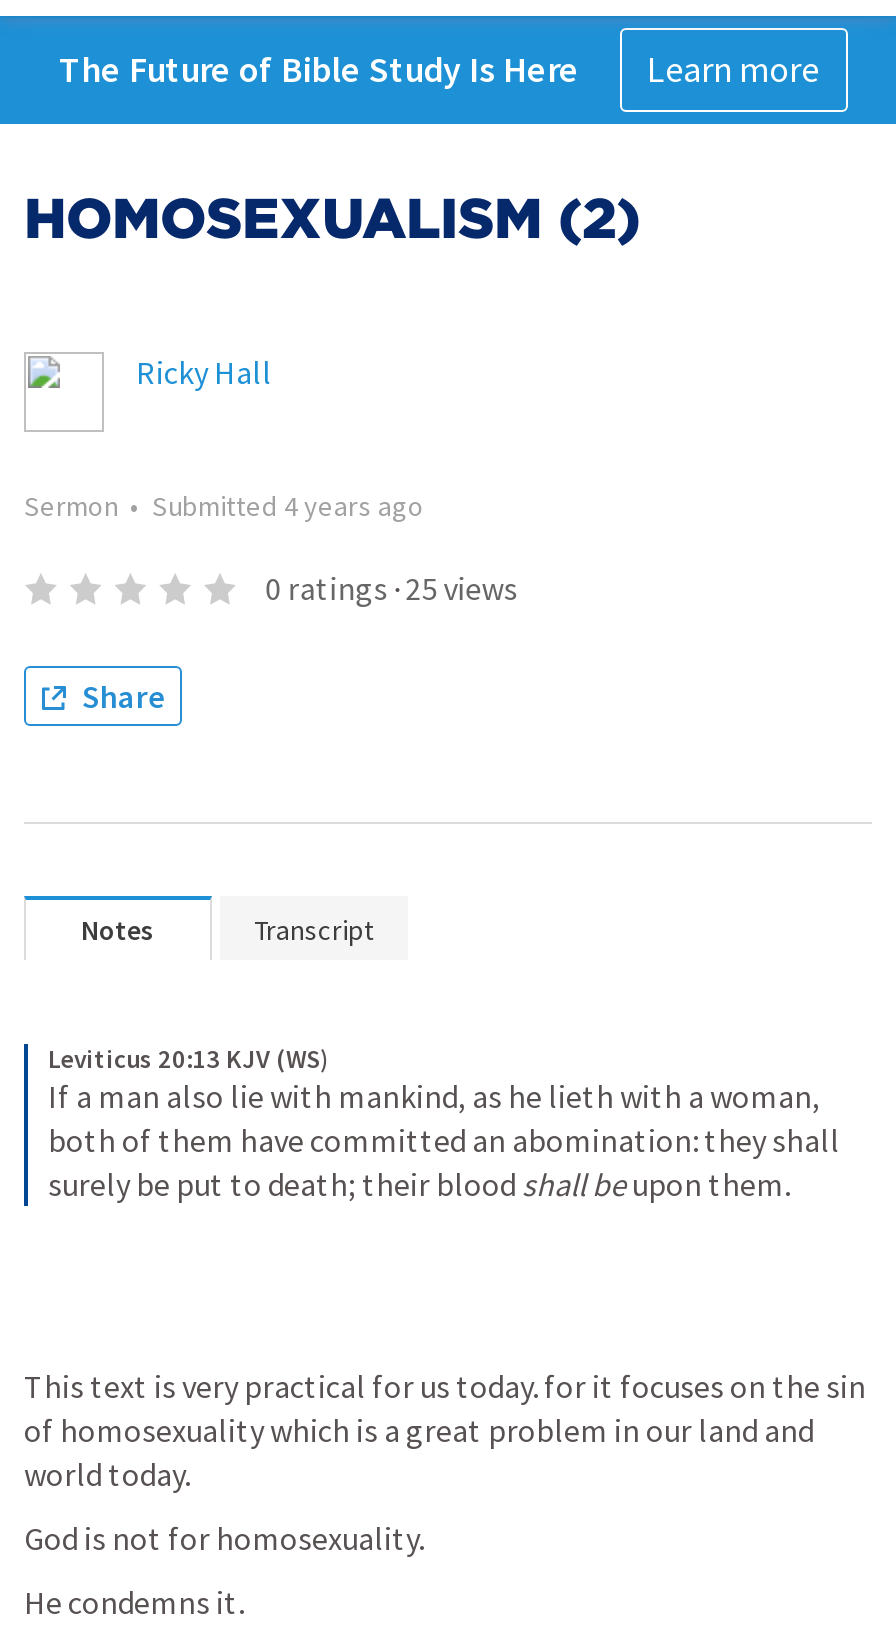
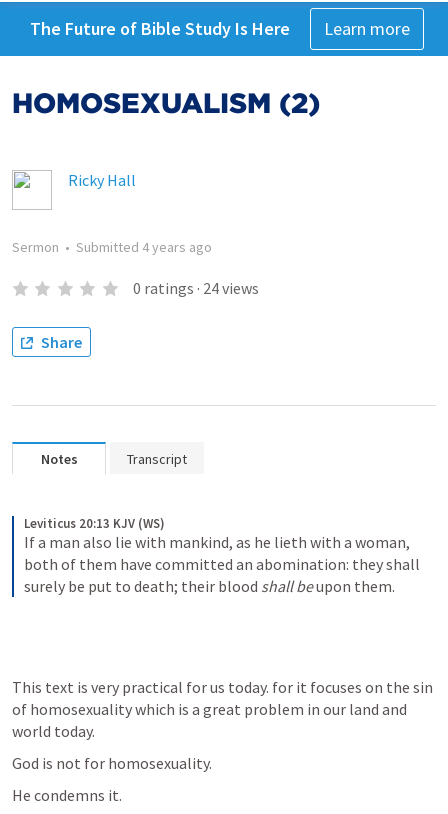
- 0 ratings · 25 views
+ 0 ratings · 24 views
